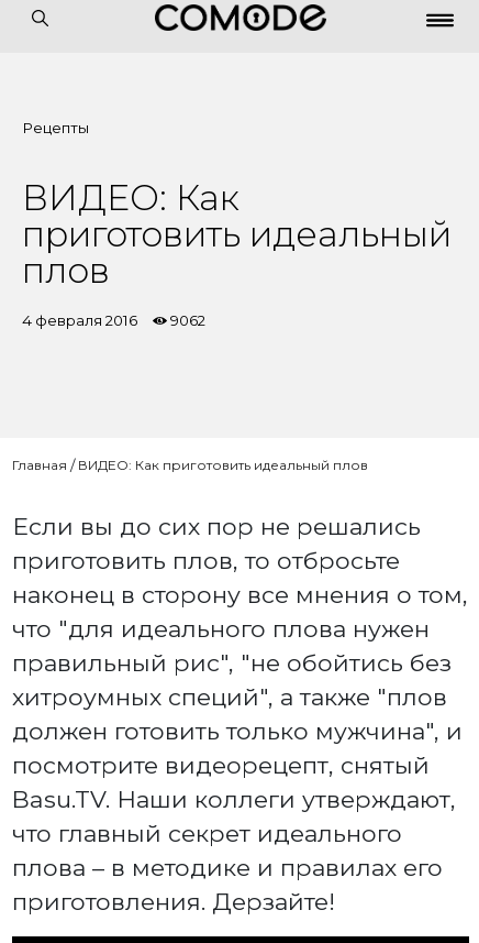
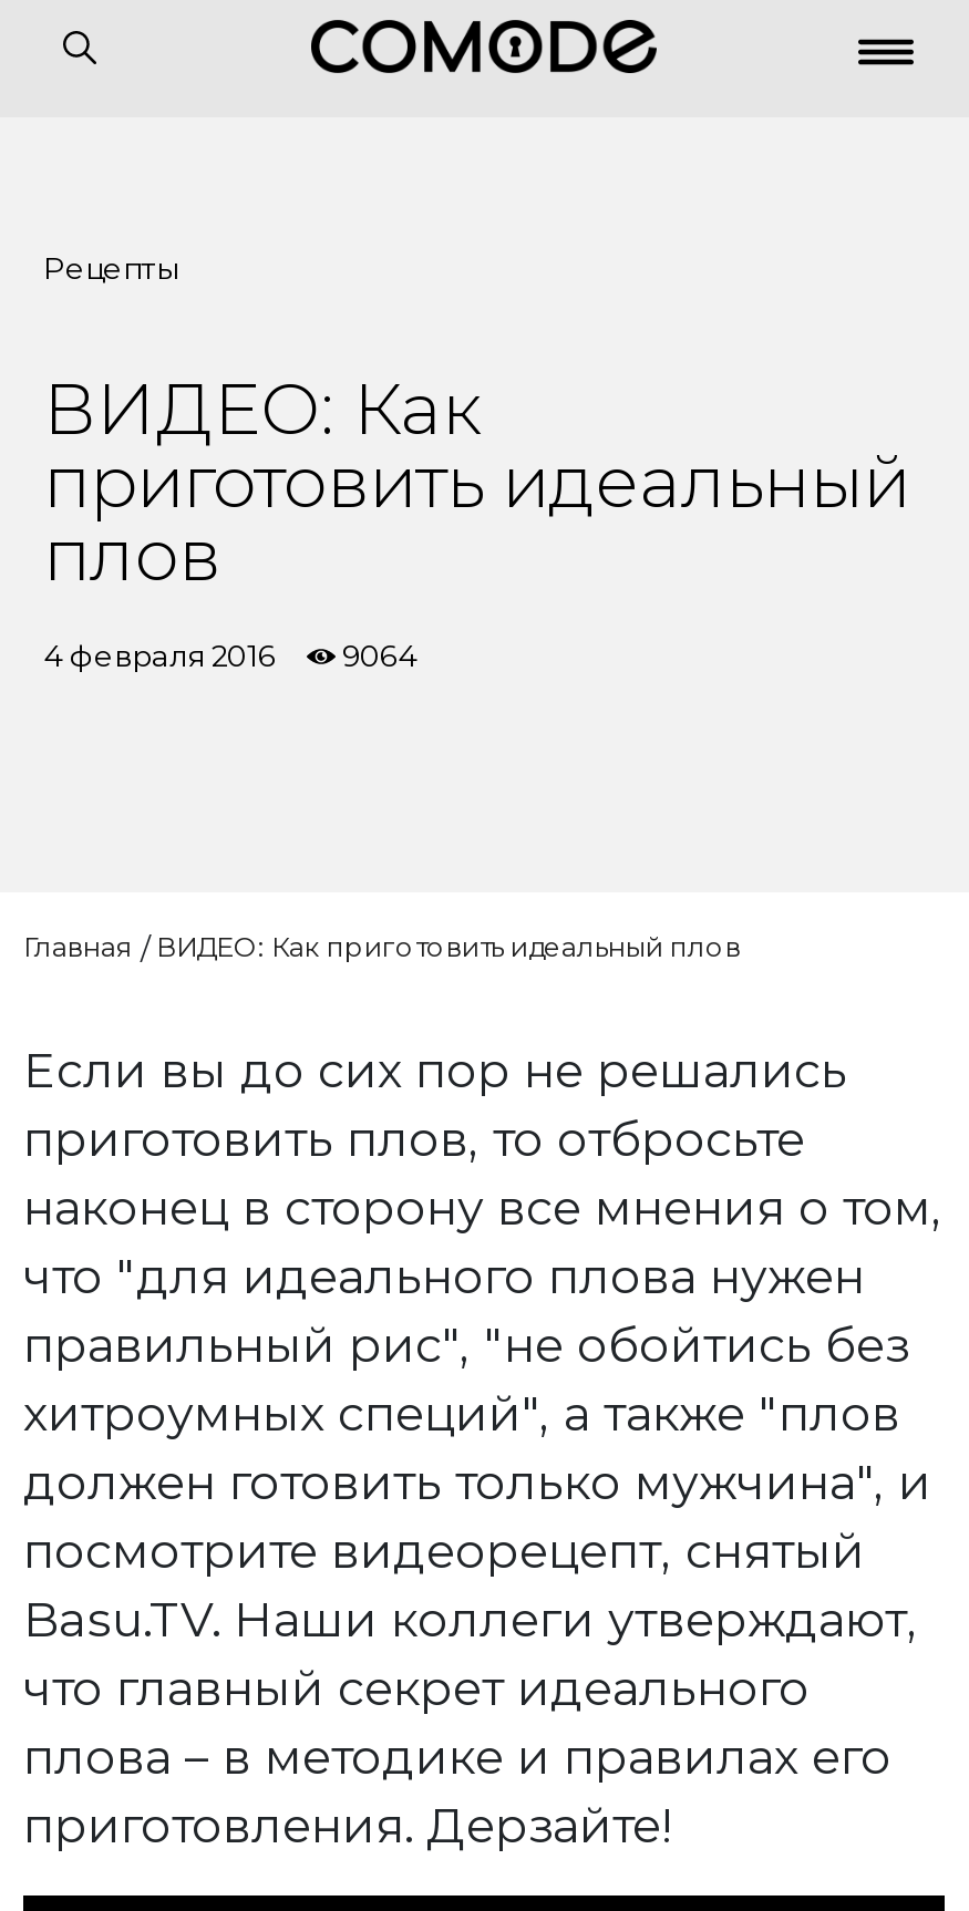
- 4 февраля 2016 9062
+ 4 февраля 2016 9064
